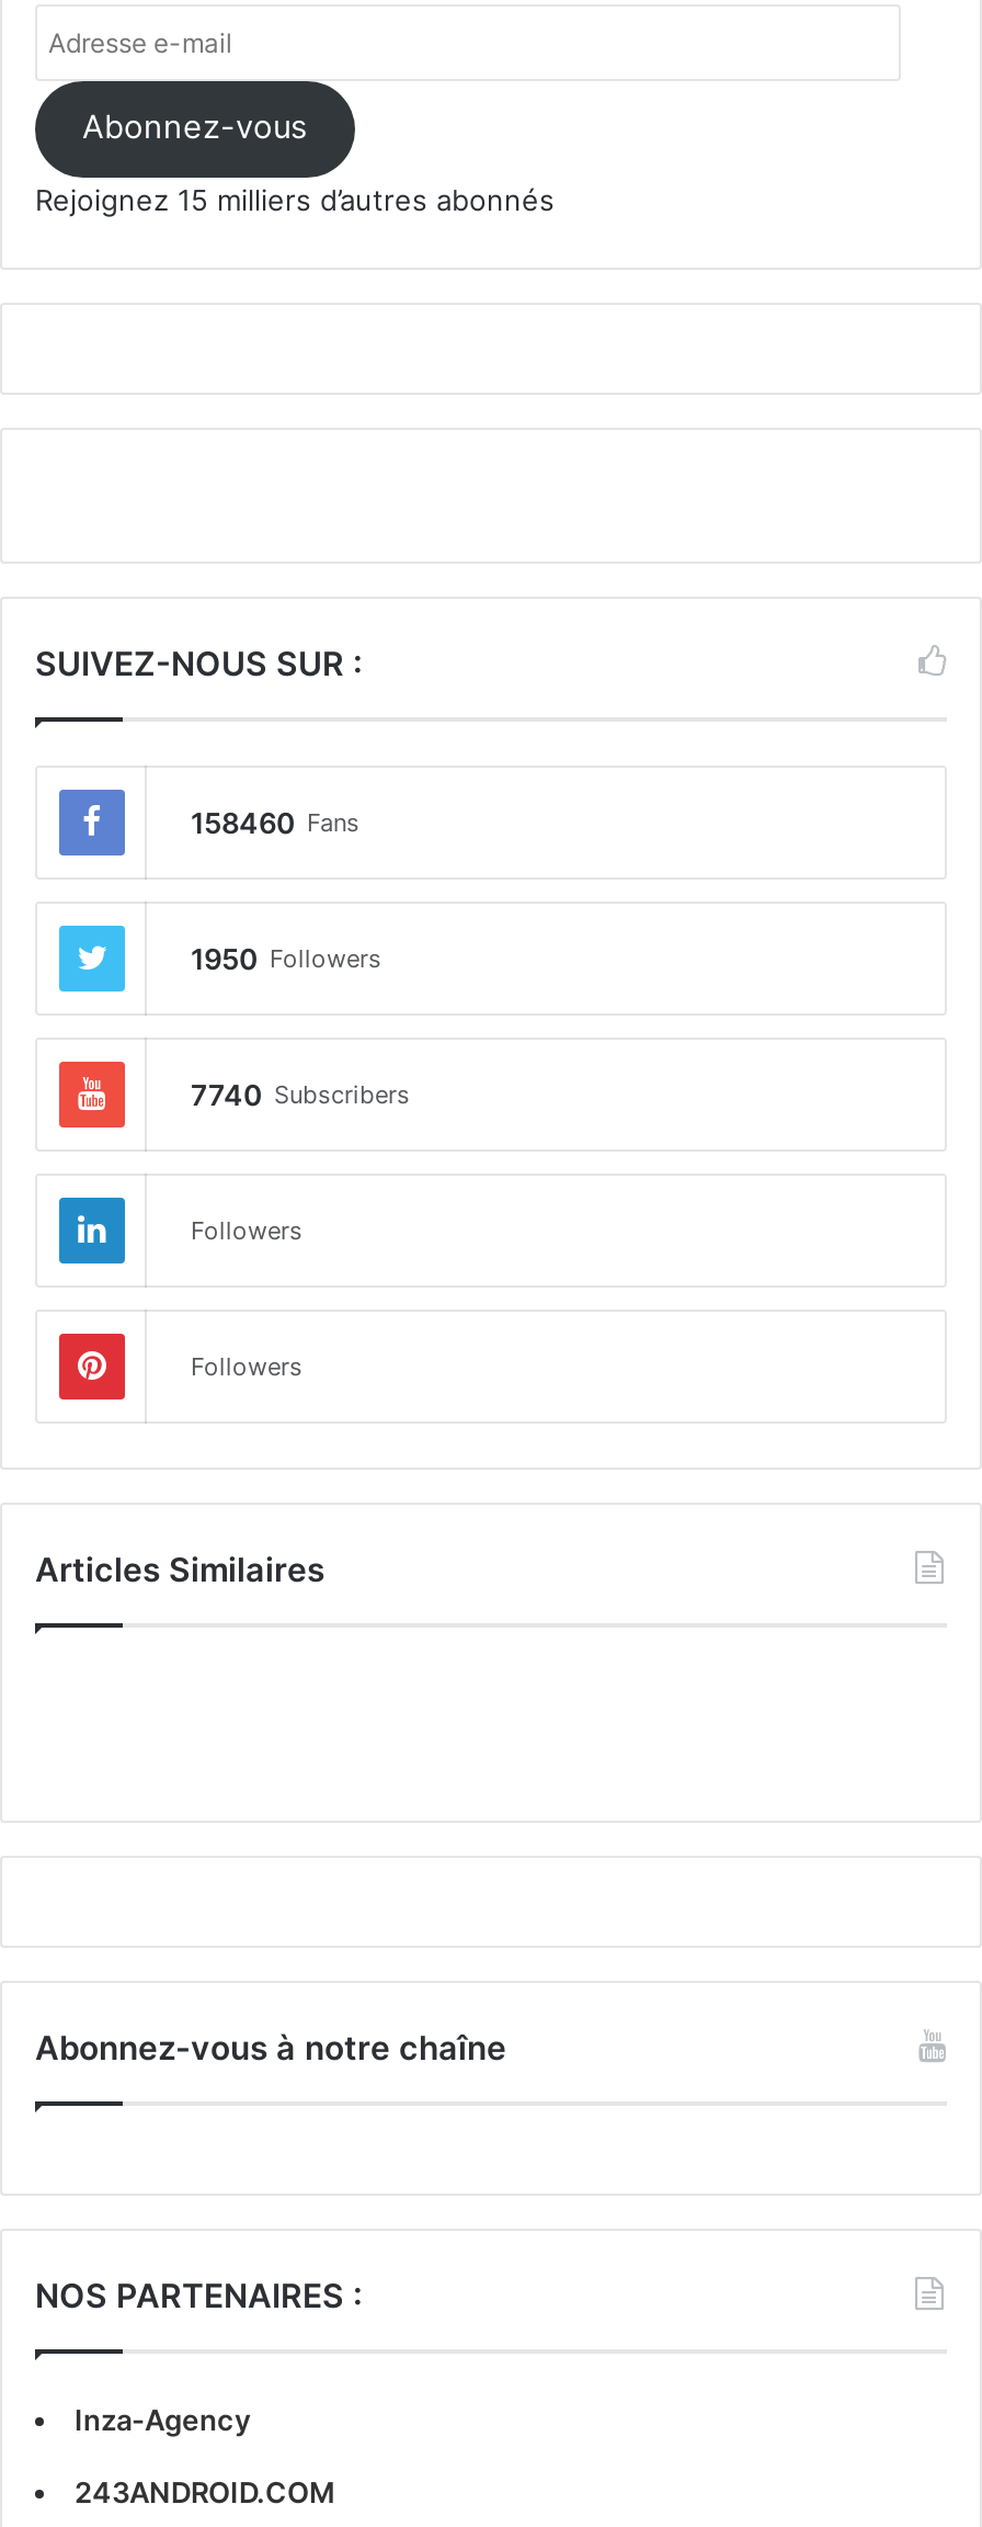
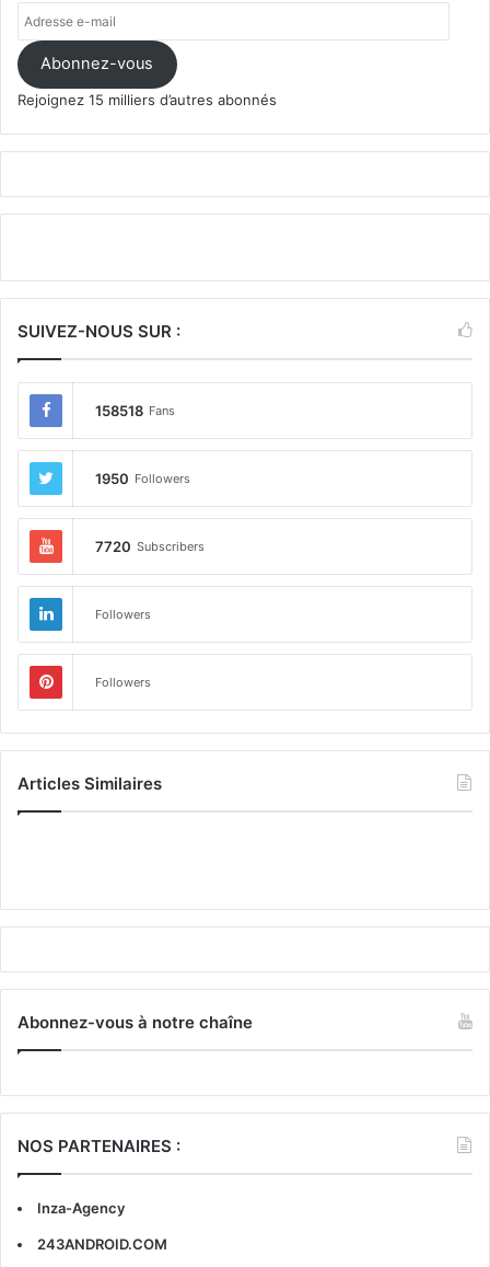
- 158460 Fans
+ 158518 Fans

- 7740 Subscribers
+ 7720 Subscribers
